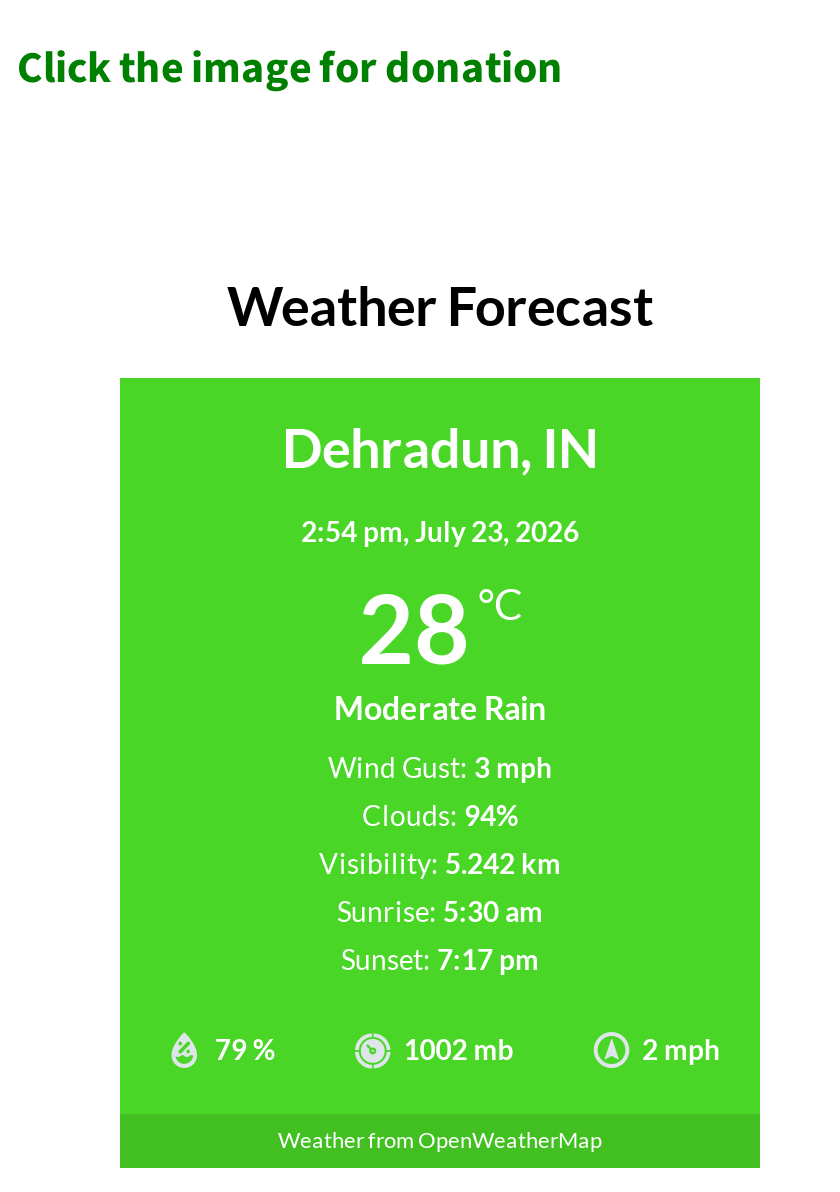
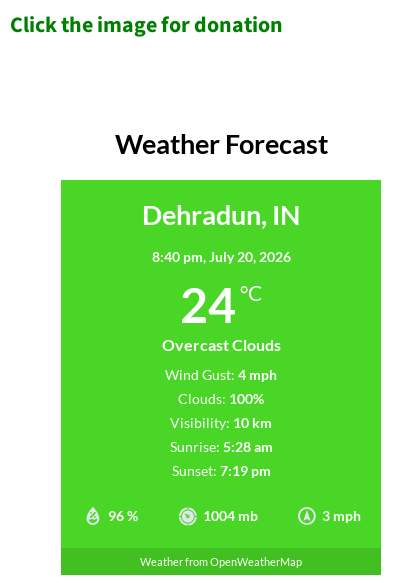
- 2:54 pm, July 23, 2026
- 28 °C
- Moderate Rain
+ 8:40 pm, July 20, 2026
+ 24 °C
+ Overcast Clouds

- Wind Gust: 3 mph
- Clouds: 94%
- Visibility: 5.242 km
- Sunrise: 5:30 am
- Sunset: 7:17 pm
+ Wind Gust: 4 mph
+ Clouds: 100%
+ Visibility: 10 km
+ Sunrise: 5:28 am
+ Sunset: 7:19 pm

- 79 %
- 1002 mb
- 2 mph
+ 96 %
+ 1004 mb
+ 3 mph
